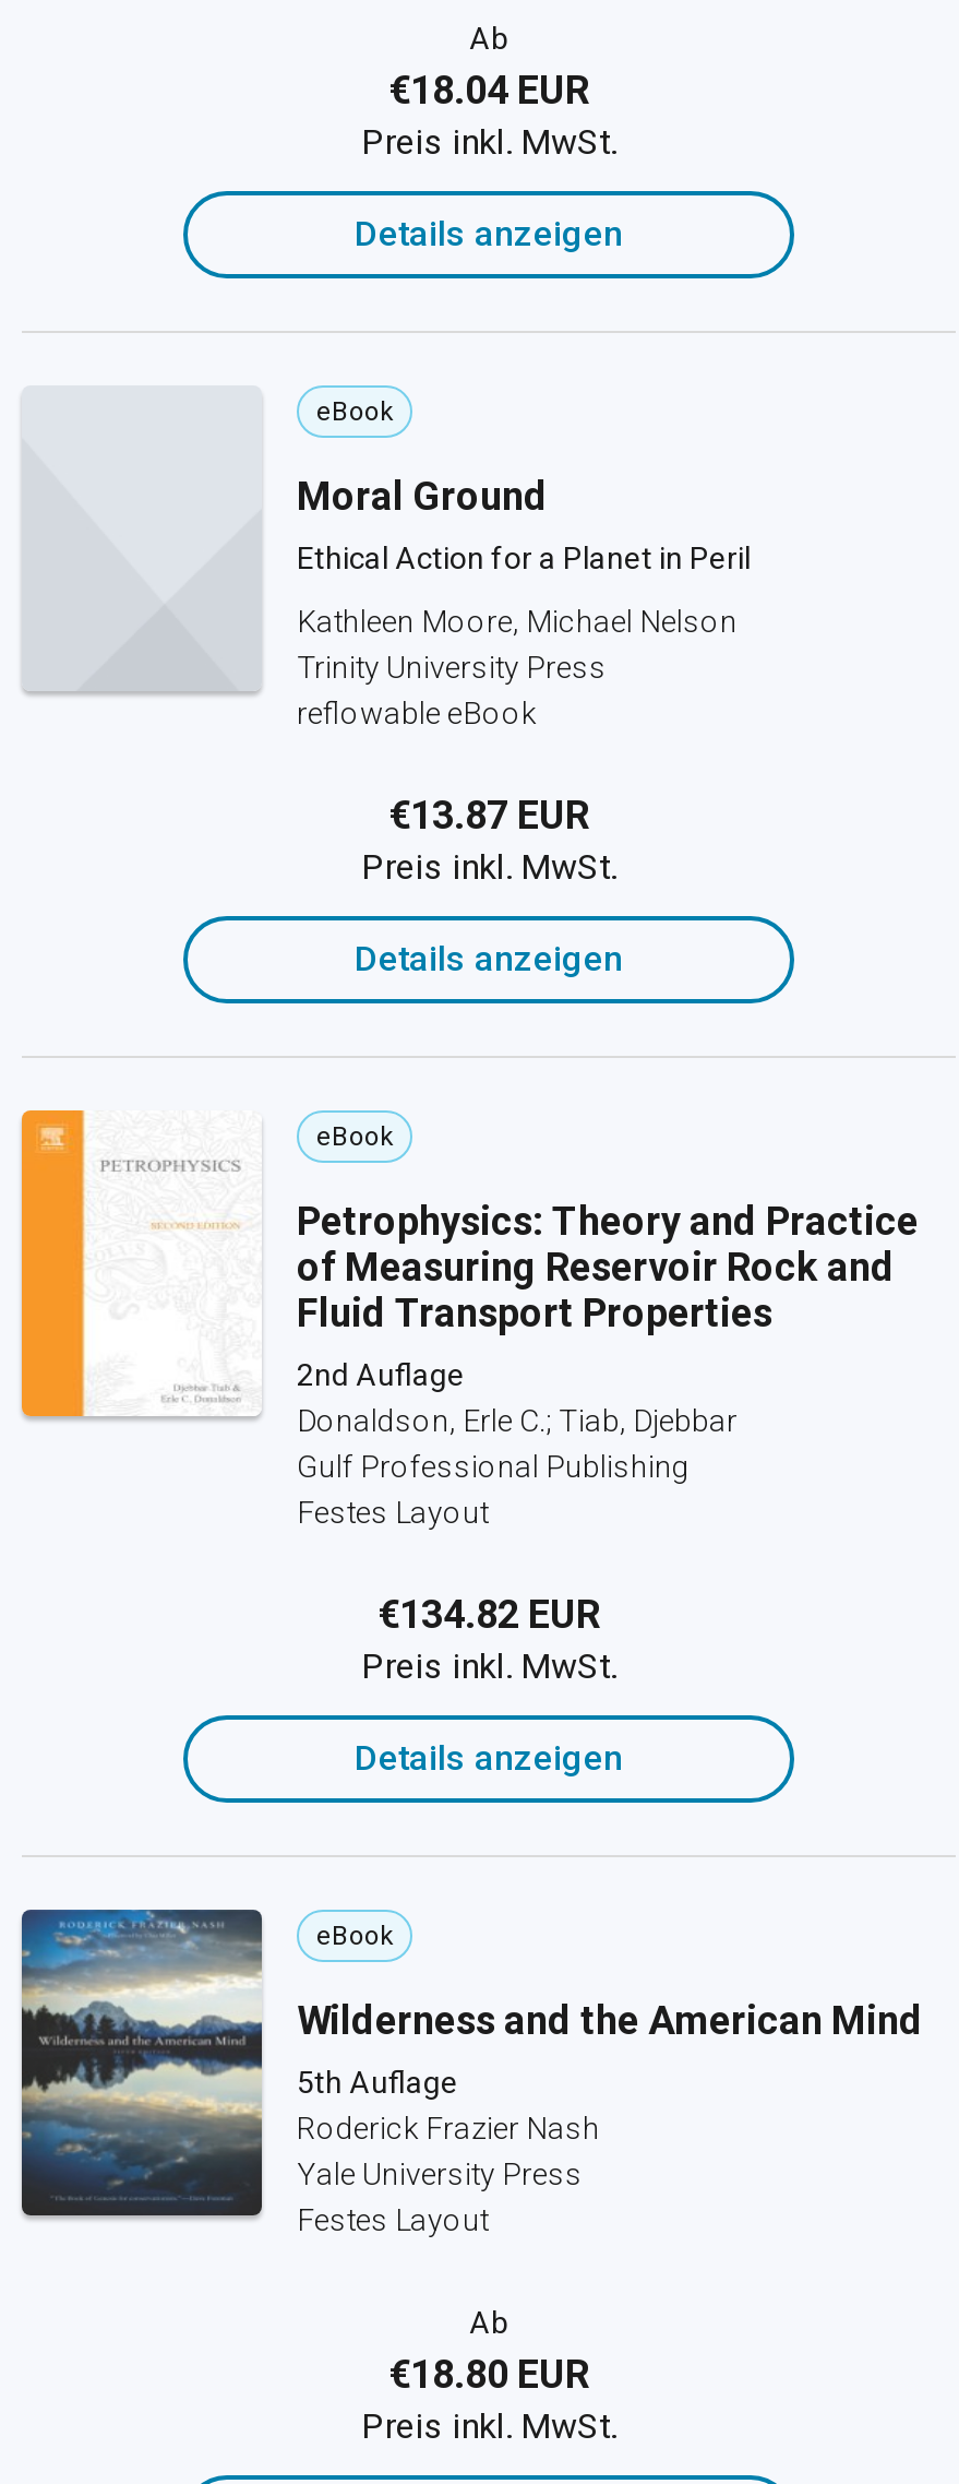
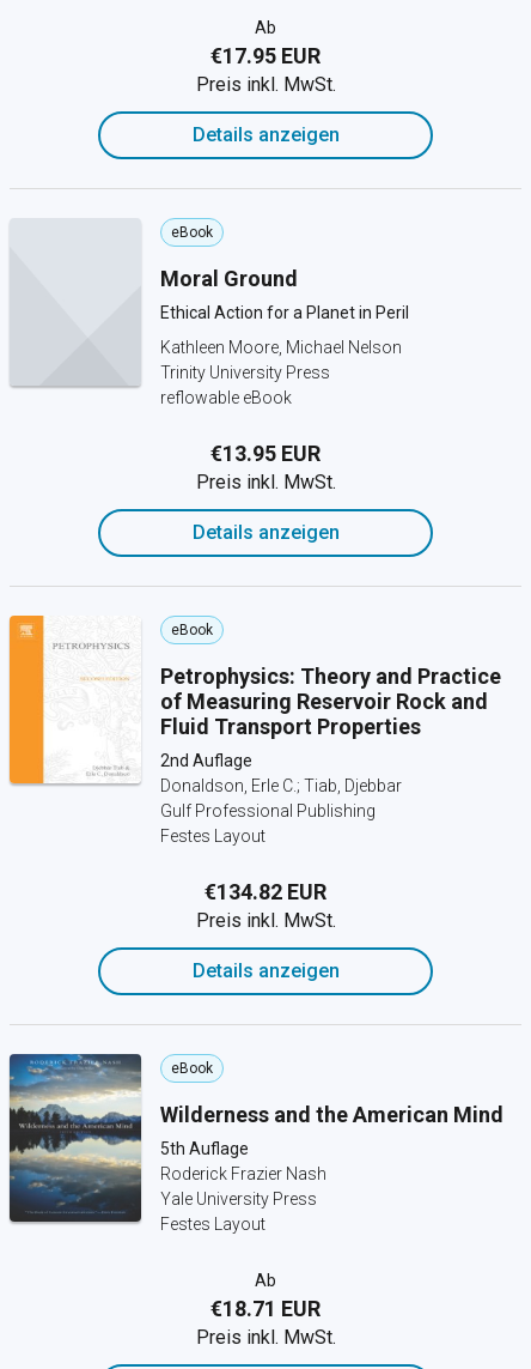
- €18.04 EUR
+ €17.95 EUR

- €13.87 EUR
+ €13.95 EUR

- €18.80 EUR
+ €18.71 EUR
